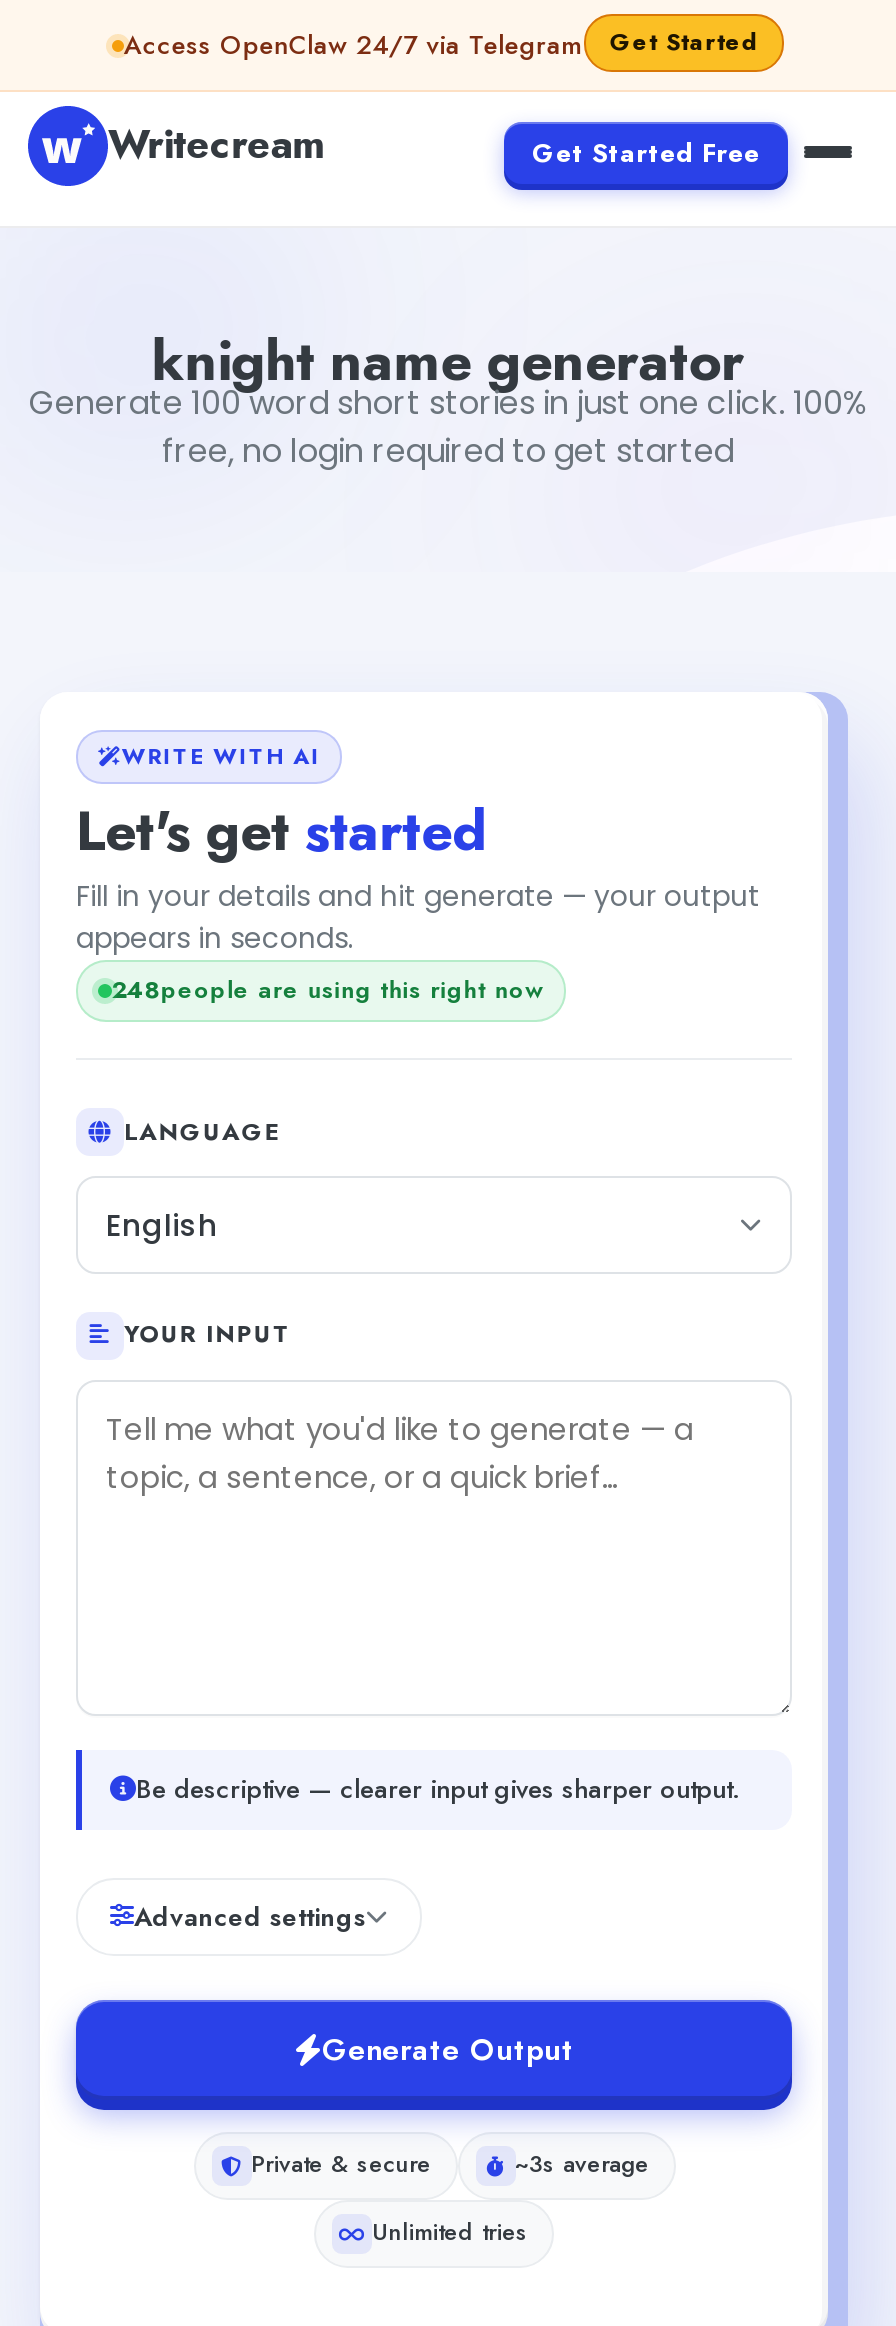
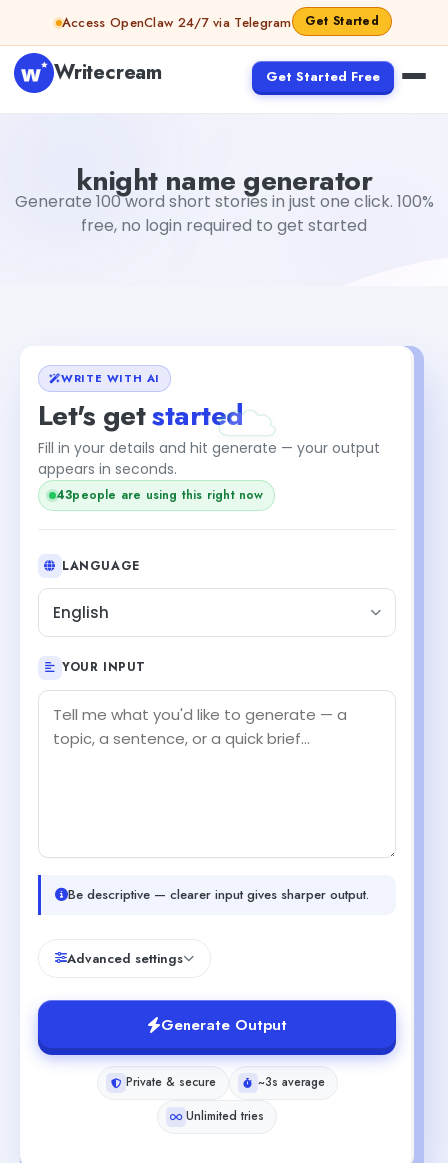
- 248people are using this right now
+ 43people are using this right now
